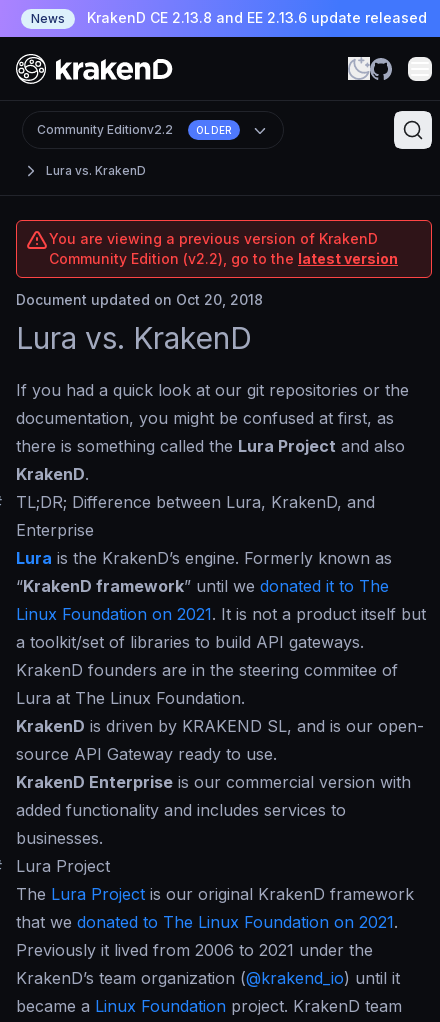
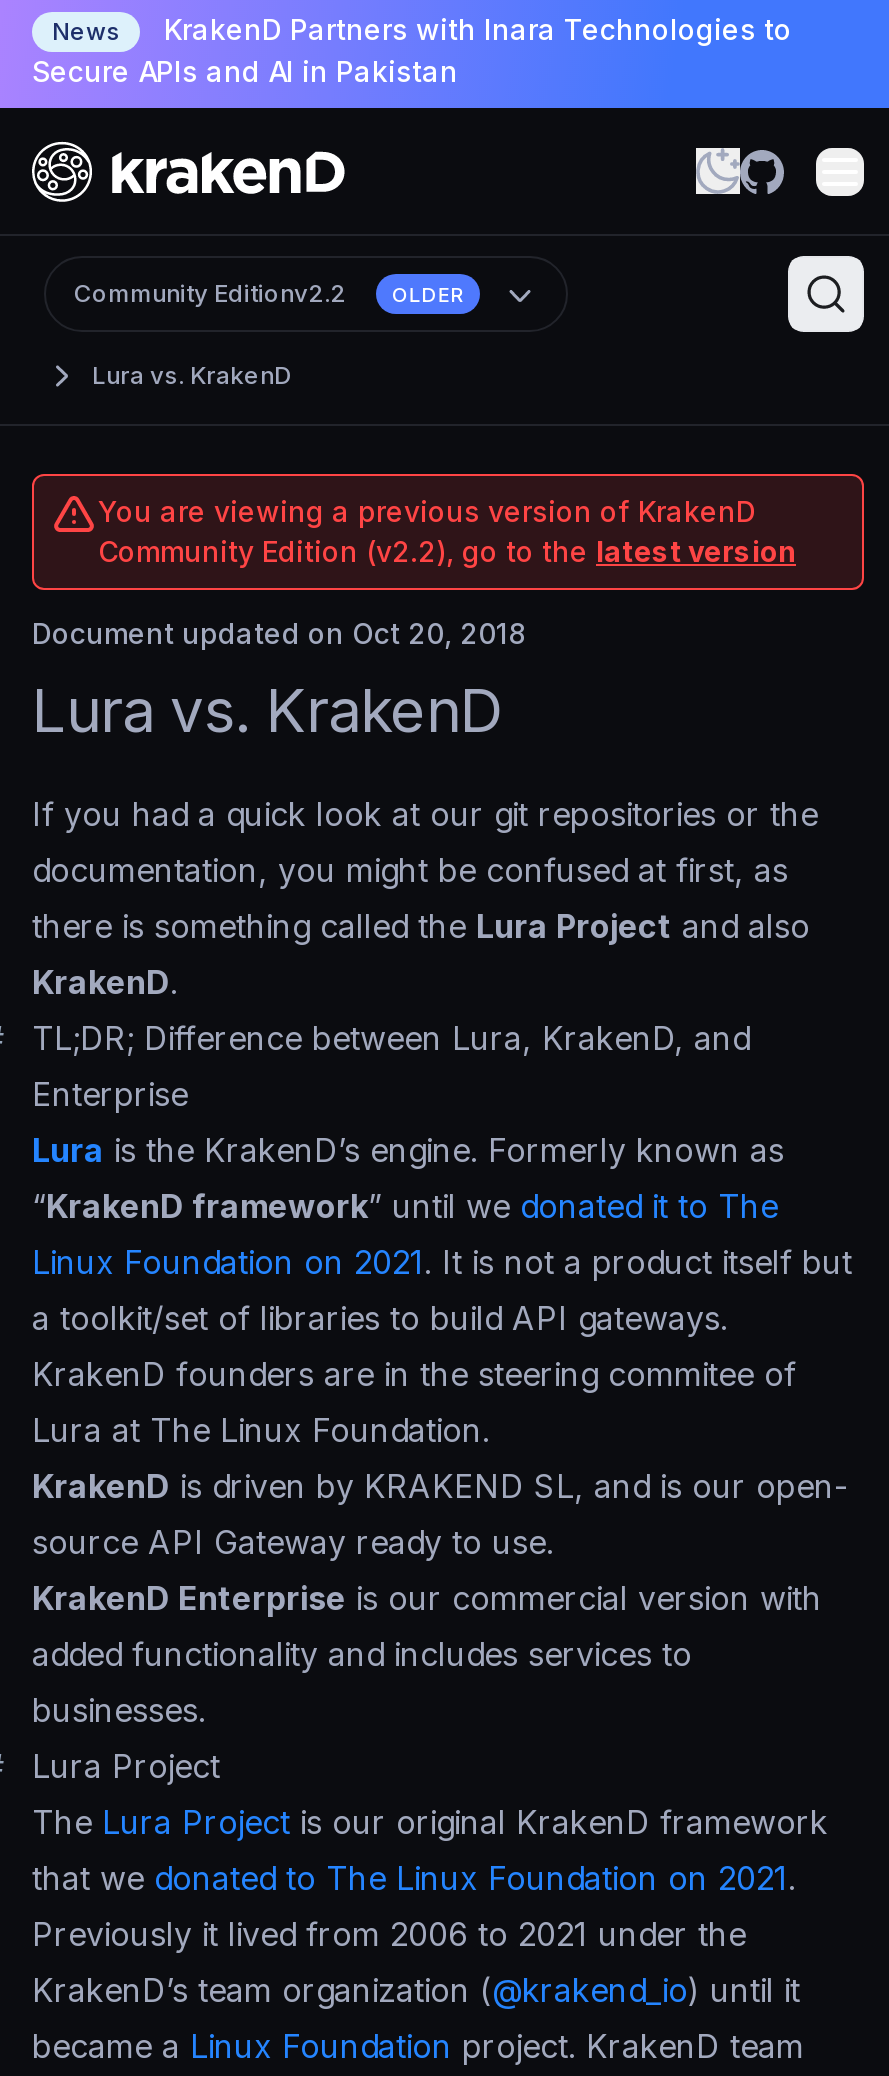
- KrakenD CE 2.13.8 and EE 2.13.6 update released
+ KrakenD Partners with Inara Technologies to
+ Secure APIs and AI in Pakistan
